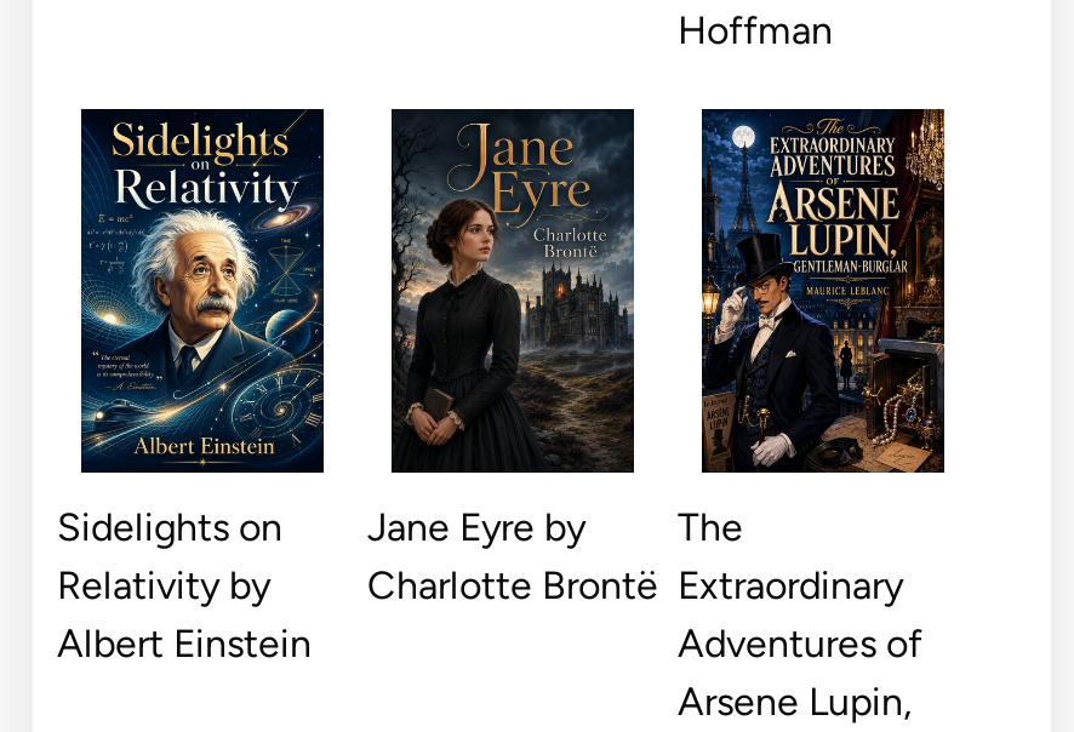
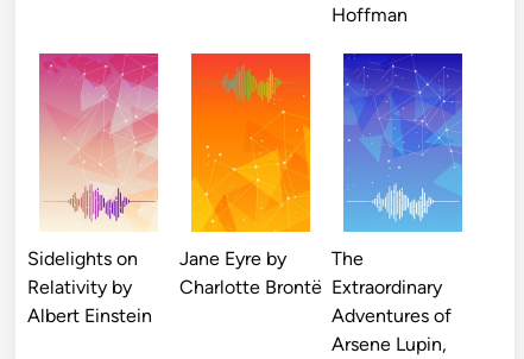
- [image]
+ [image]

- [image]
+ [image]

- [image]
+ [image]
